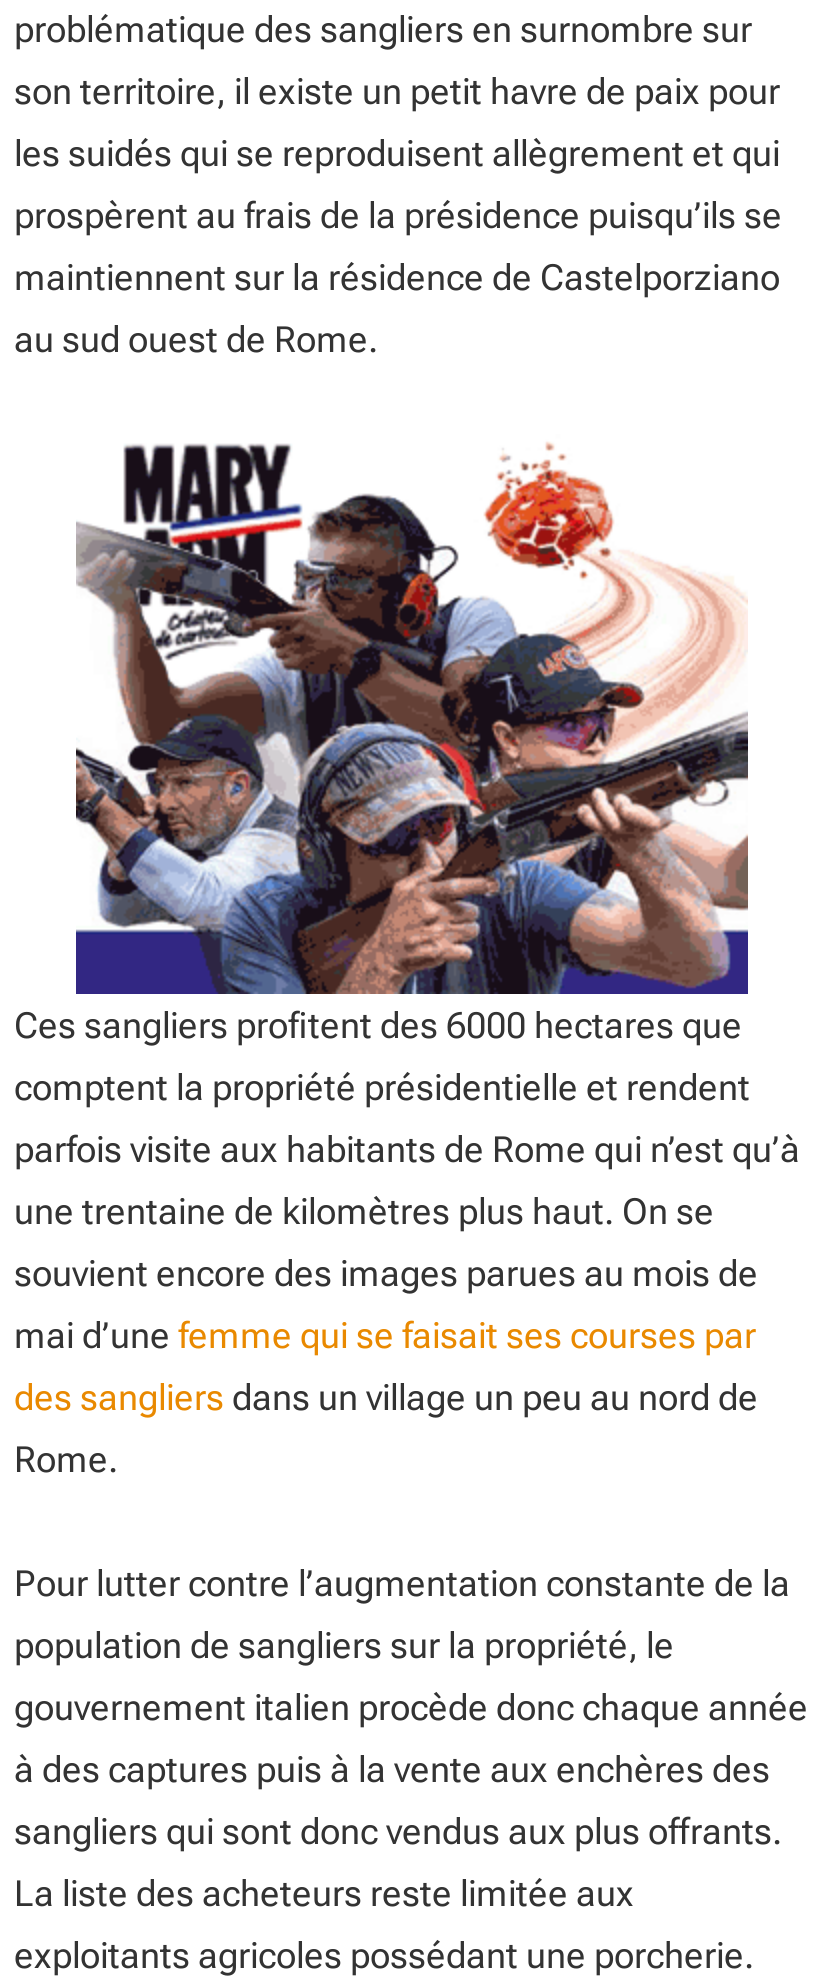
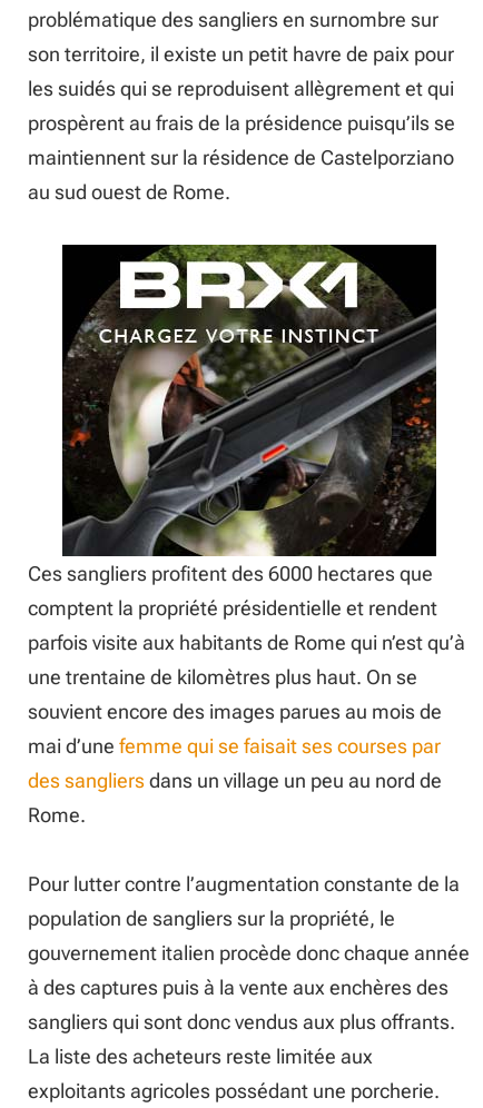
- [image]
+ [image]
